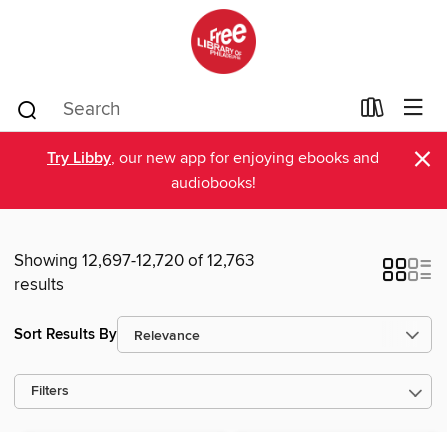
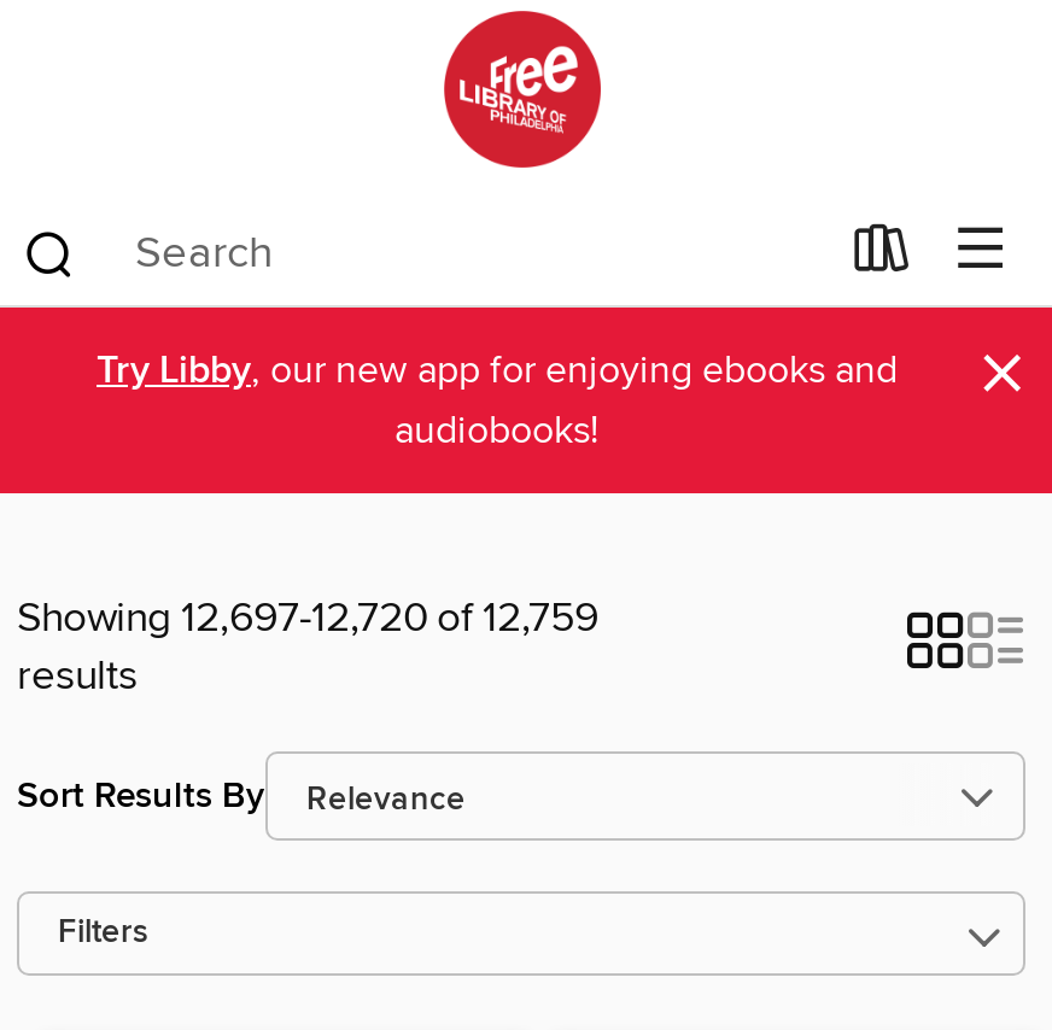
- Showing 12,697-12,720 of 12,763
+ Showing 12,697-12,720 of 12,759
